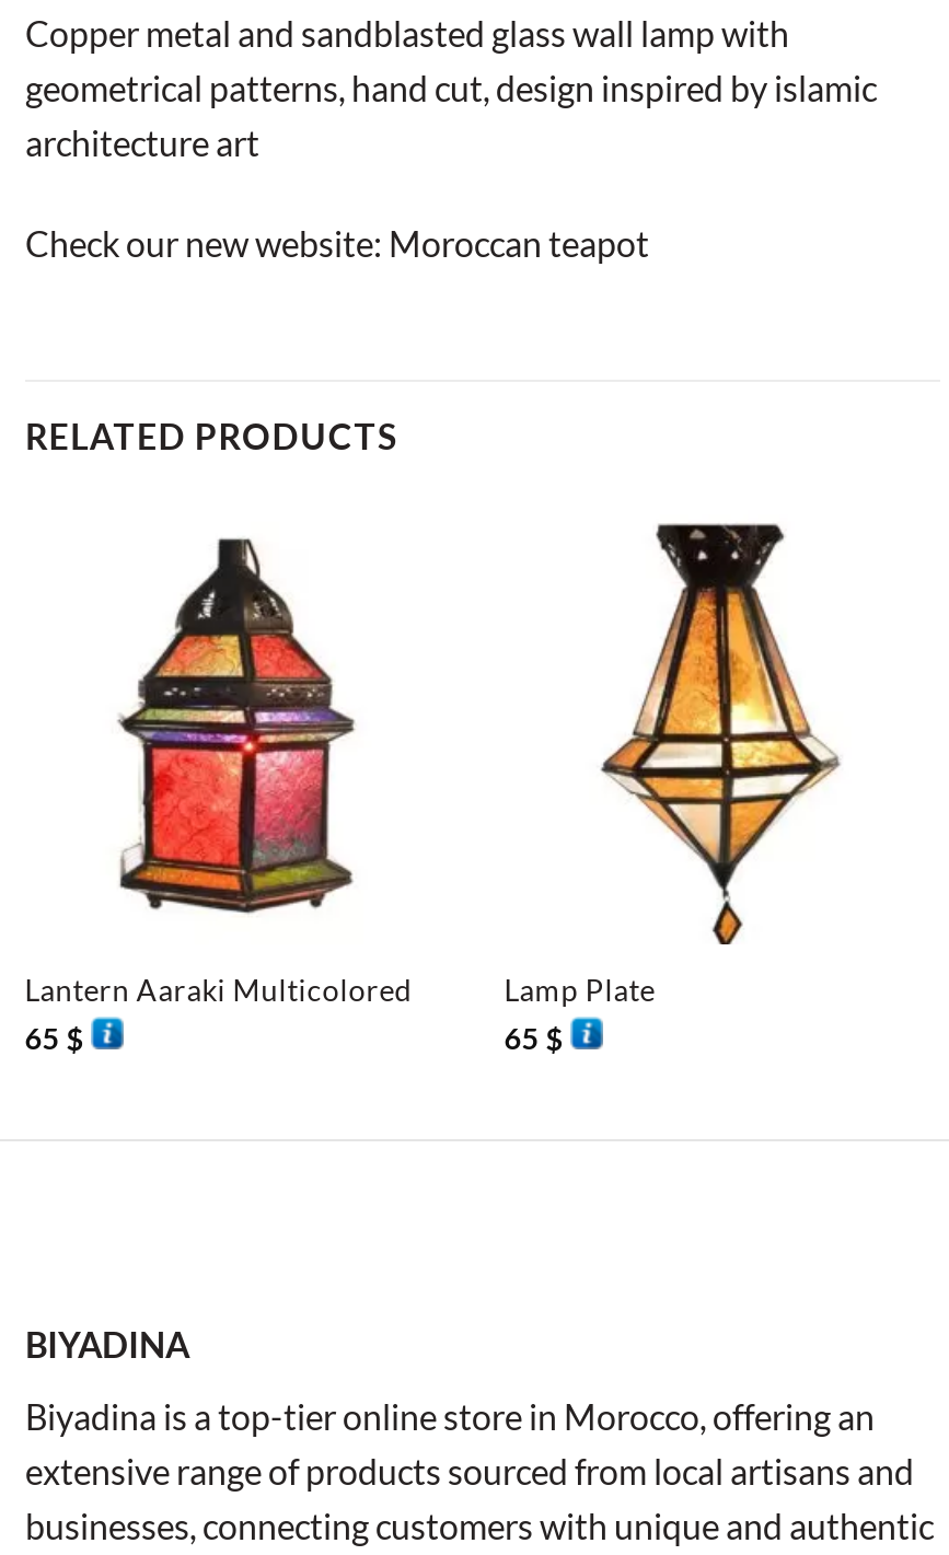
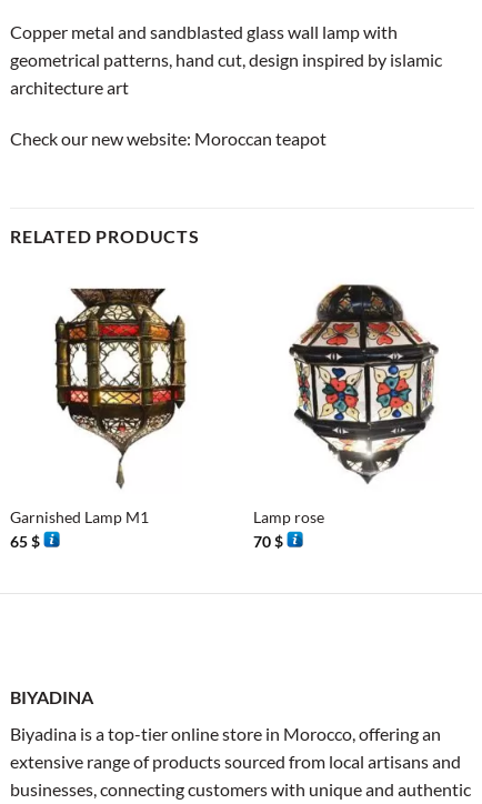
- [image]
- Lamp Plate
+ [image]
+ Lamp rose

- [image]
- Lantern Aaraki Multicolored
+ [image]
+ Garnished Lamp M1

- 65 $
+ 70 $
